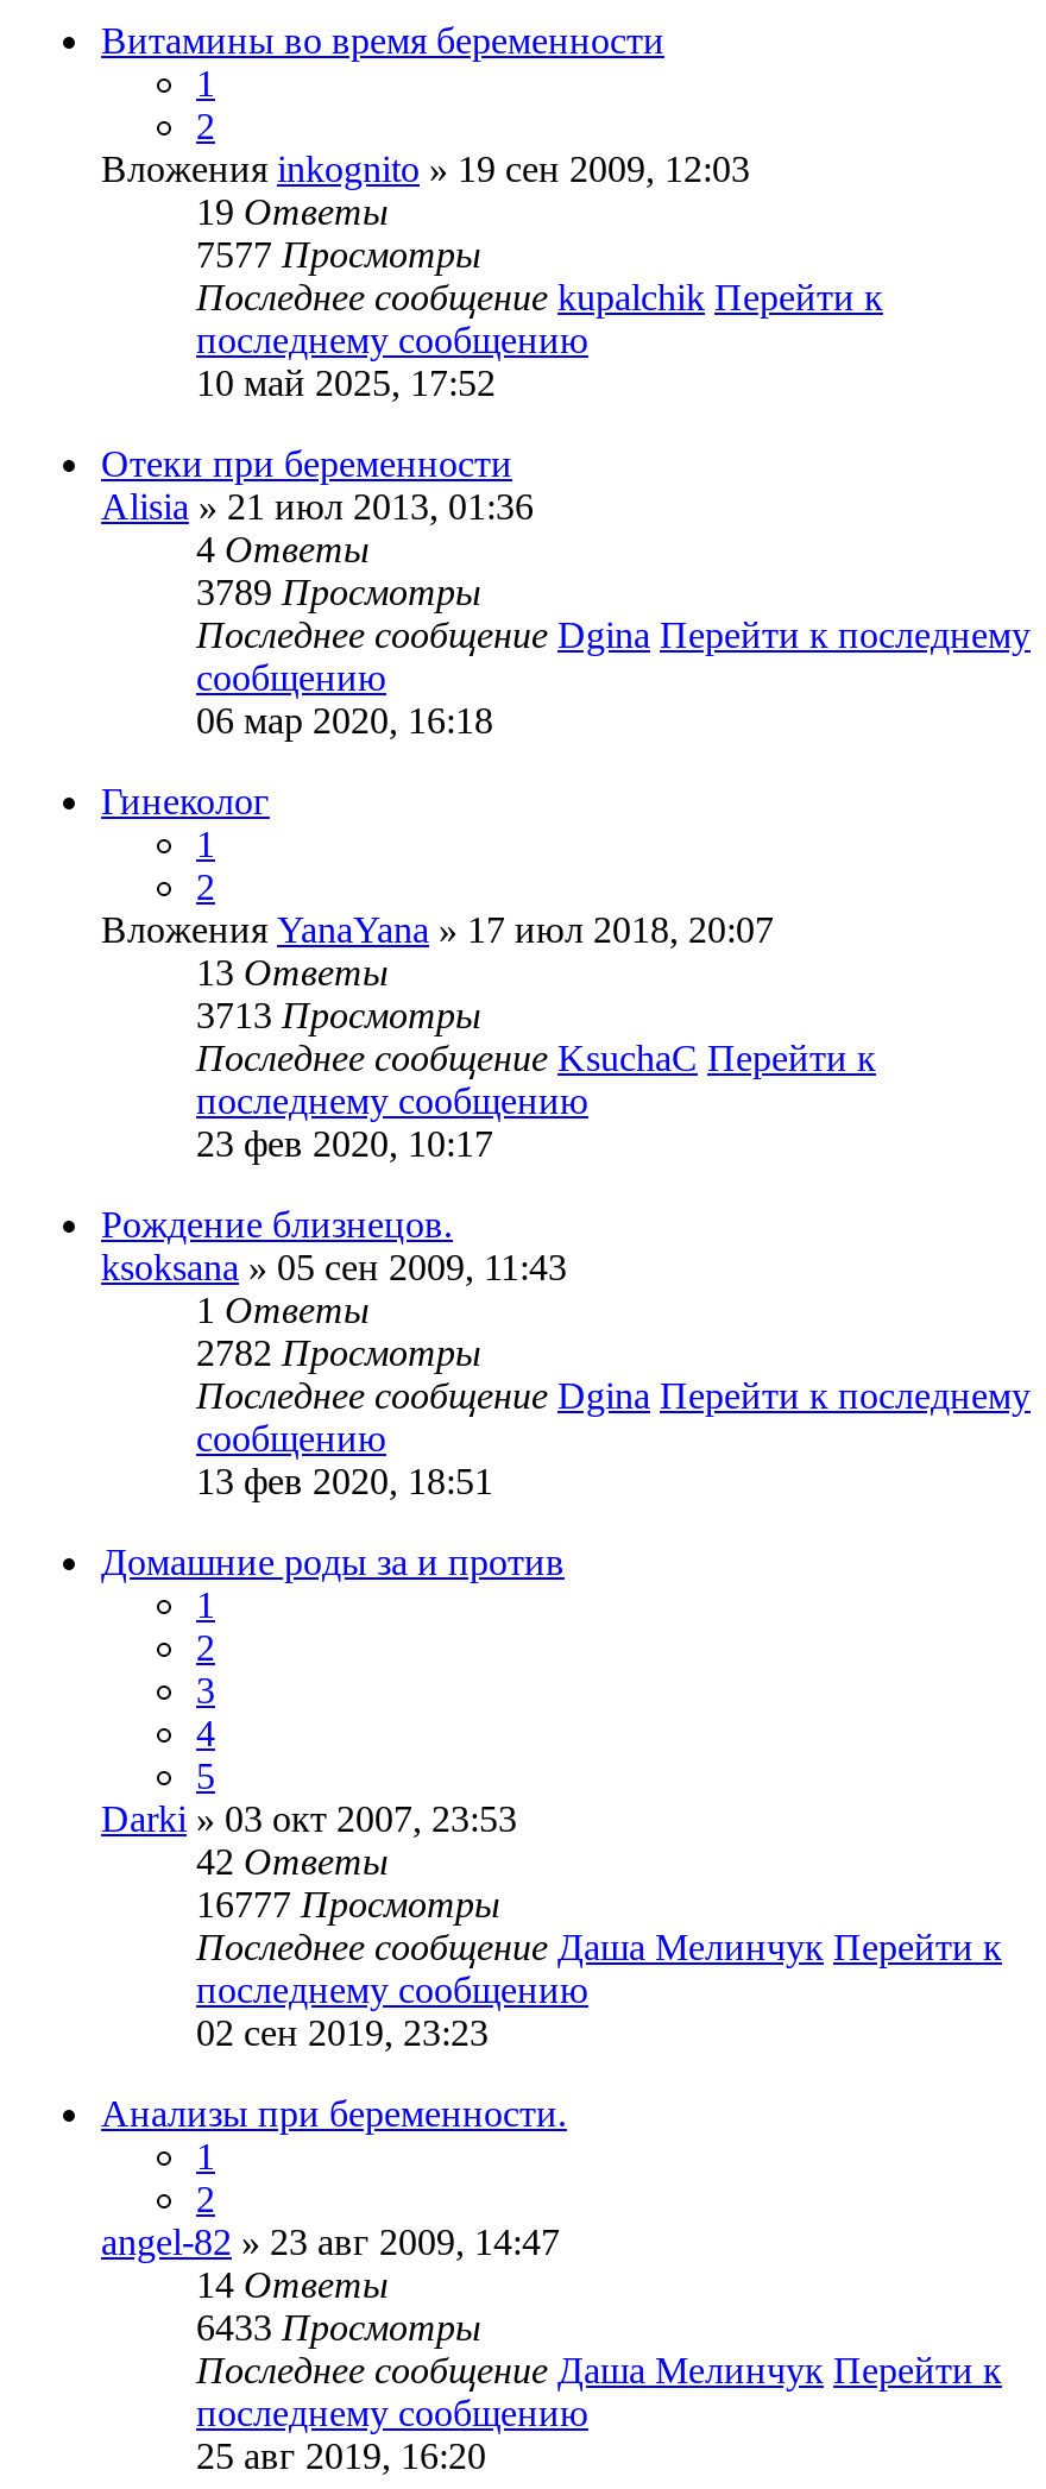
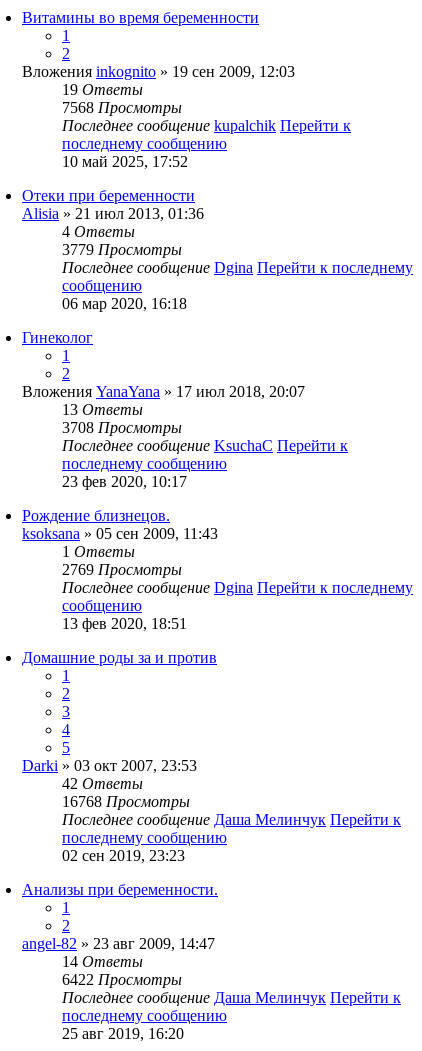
- 7577 Просмотры
+ 7568 Просмотры

- 3789 Просмотры
+ 3779 Просмотры

- 3713 Просмотры
+ 3708 Просмотры

- 2782 Просмотры
+ 2769 Просмотры

- 16777 Просмотры
+ 16768 Просмотры

- 6433 Просмотры
+ 6422 Просмотры
